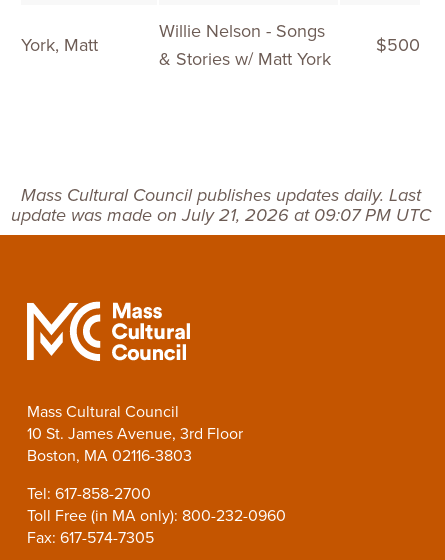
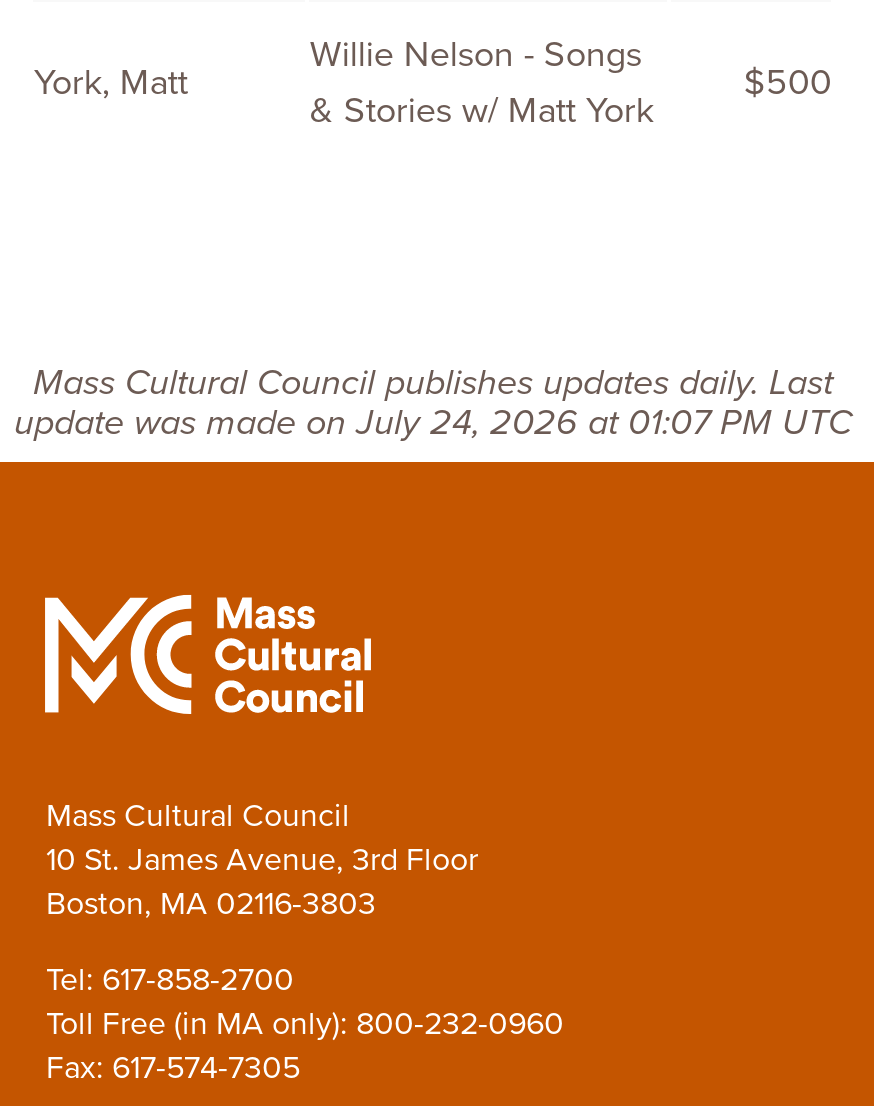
- update was made on July 21, 2026 at 09:07 PM UTC
+ update was made on July 24, 2026 at 01:07 PM UTC
